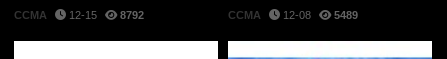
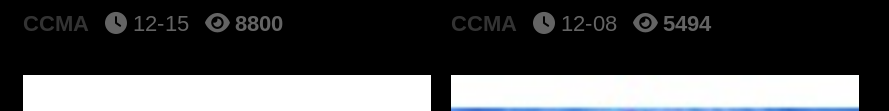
- CCMA 12-15 8792
+ CCMA 12-15 8800

- CCMA 12-08 5489
+ CCMA 12-08 5494
